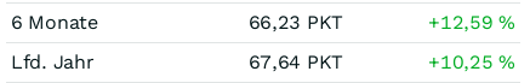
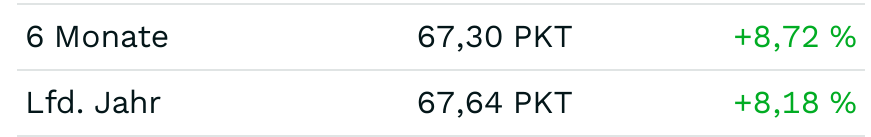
- 66,23 PKT
+ 67,30 PKT

- +12,59%
+ +8,72%

- +10,25%
+ +8,18%
